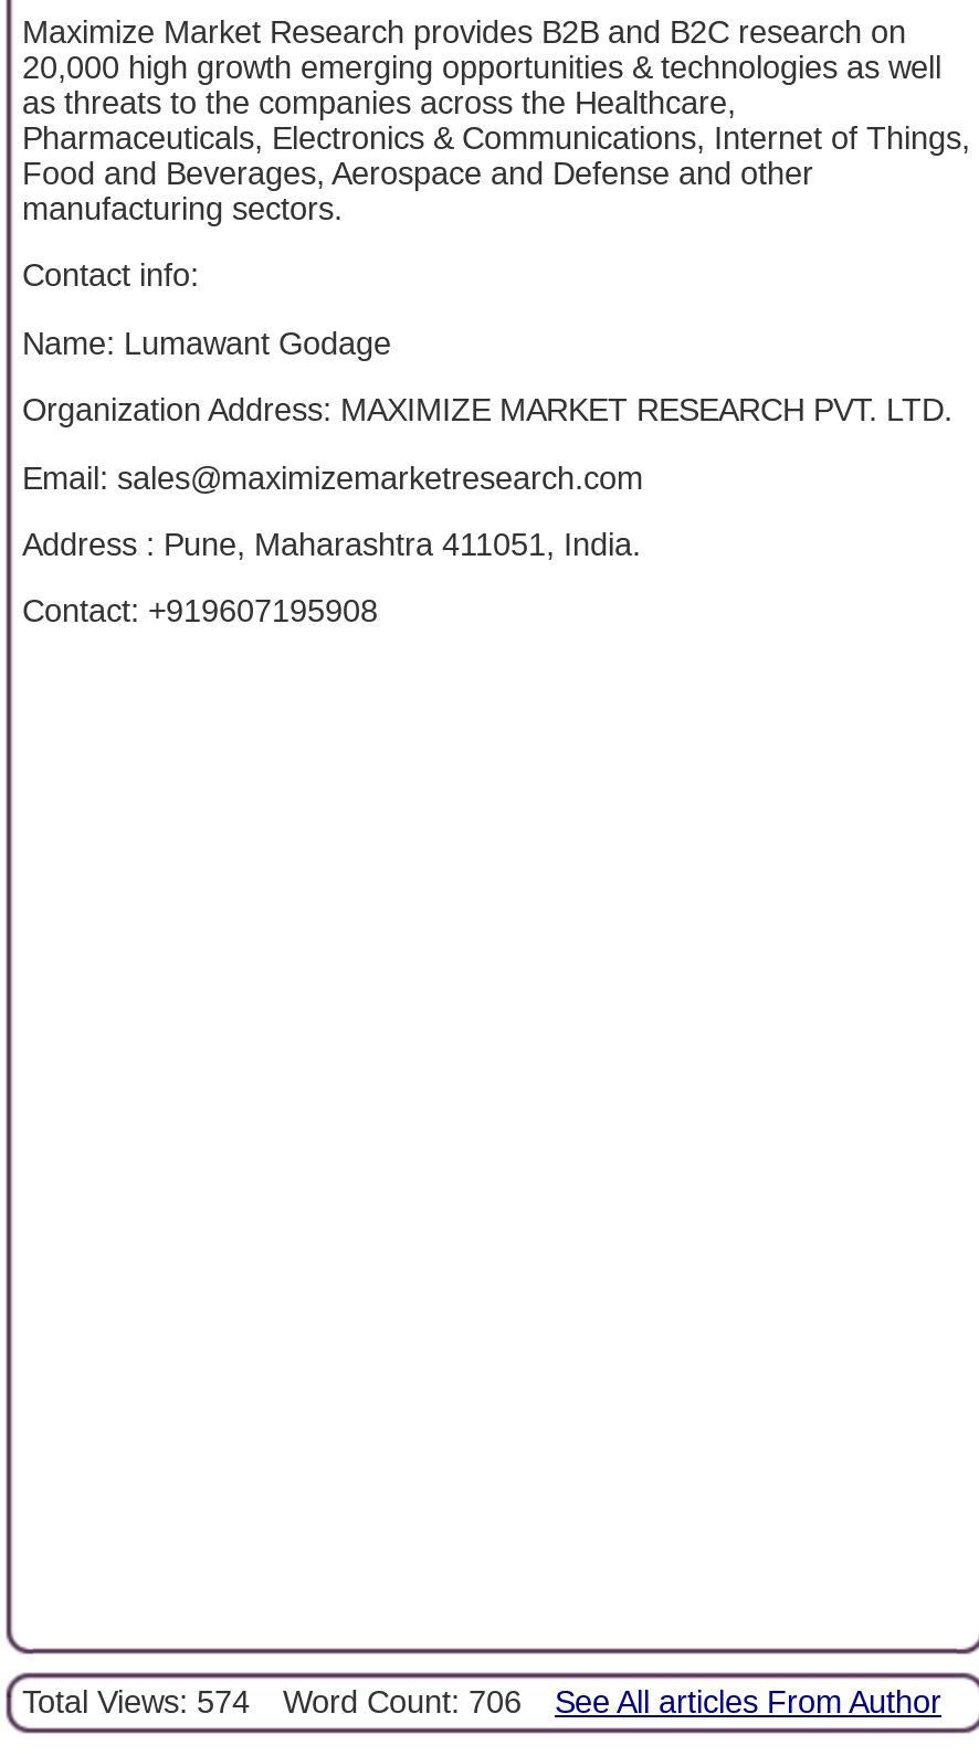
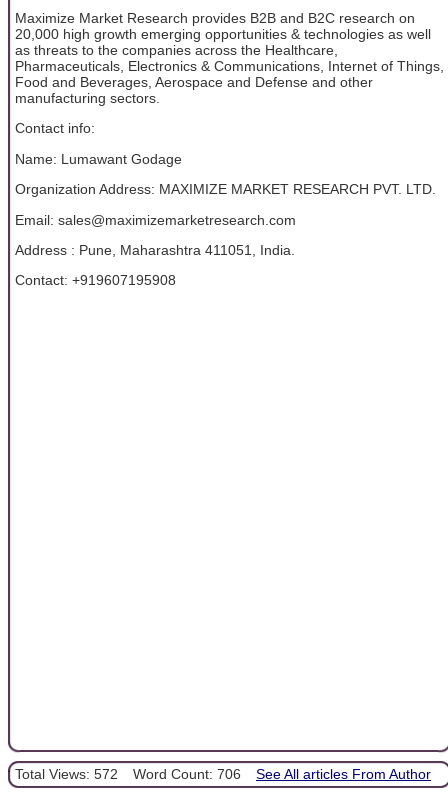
- Total Views: 574 Word Count: 706 See All articles From Author
+ Total Views: 572 Word Count: 706 See All articles From Author
